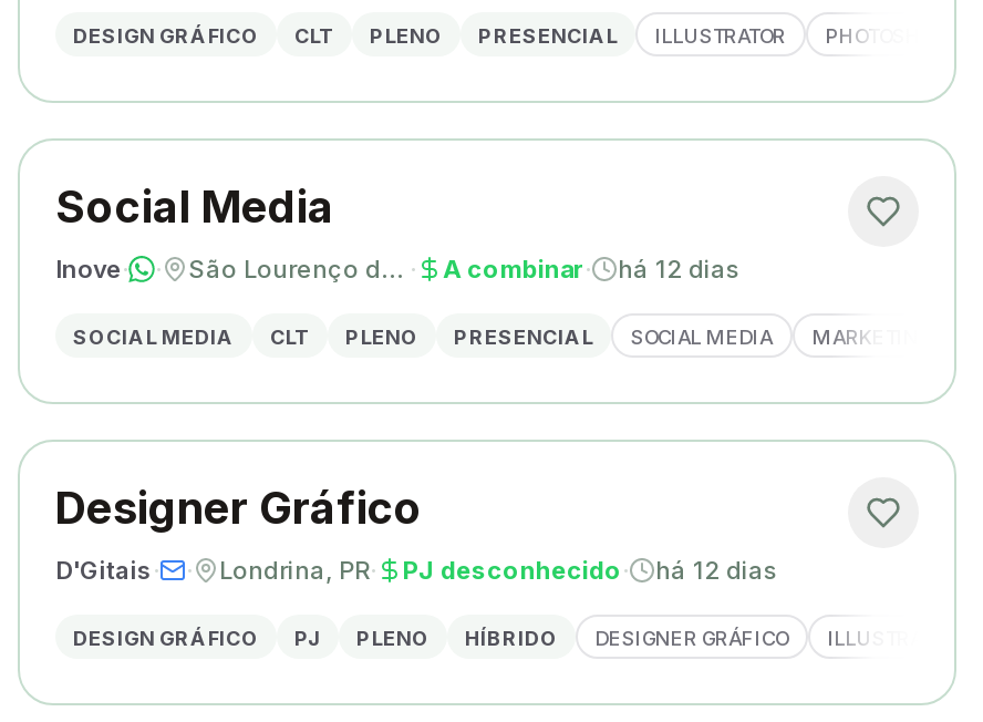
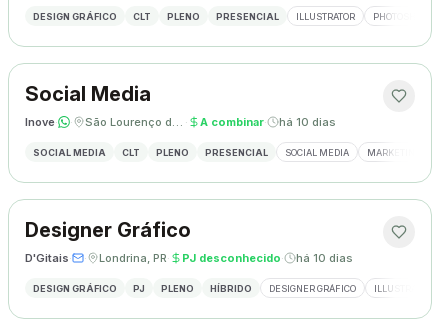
- há 12 dias
+ há 10 dias

- há 12 dias
+ há 10 dias
